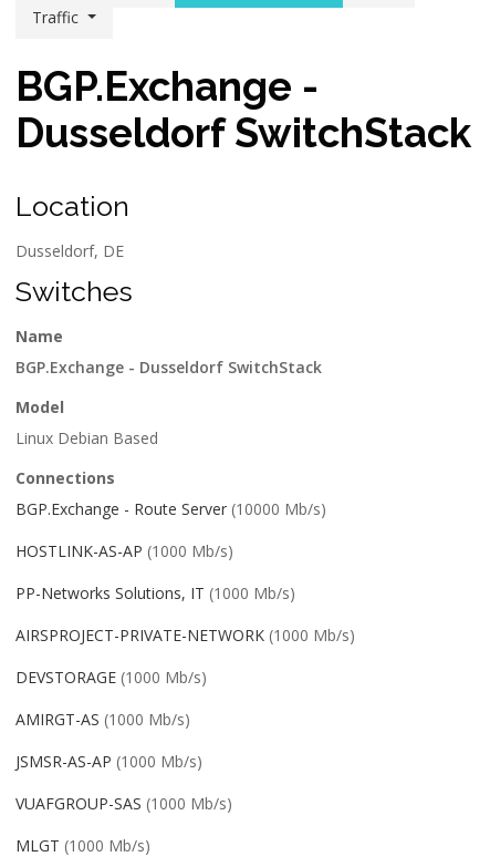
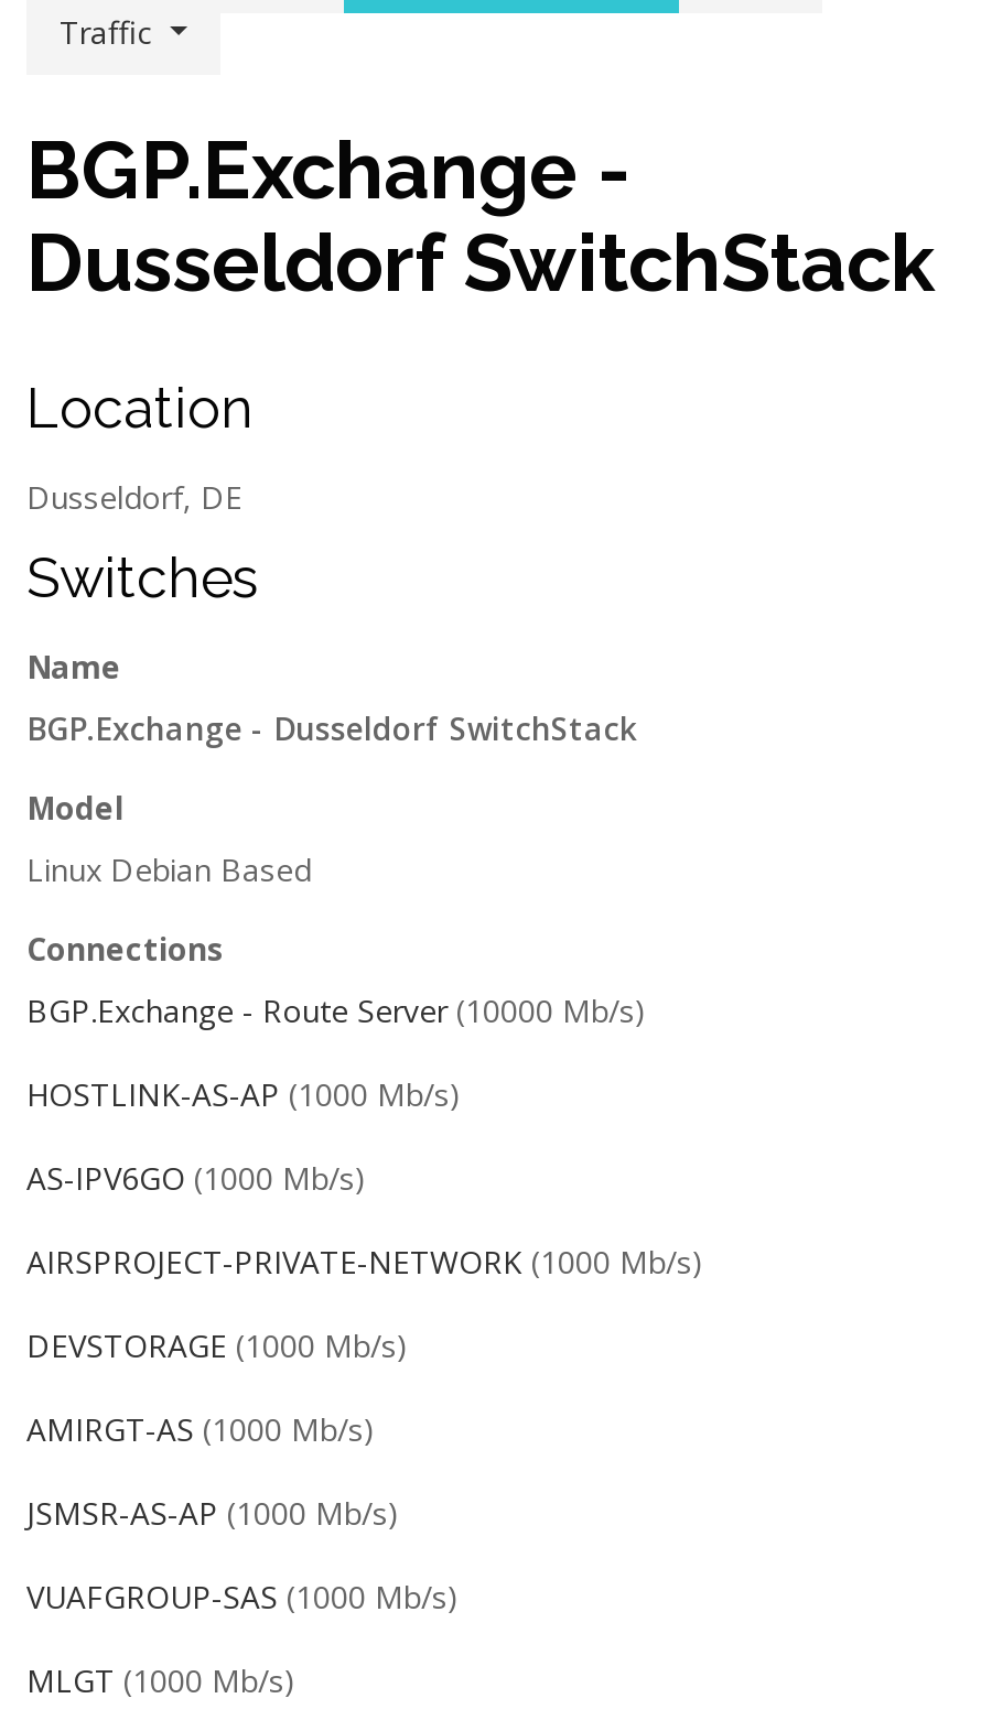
- PP-Networks Solutions, IT (1000 Mb/s)
+ AS-IPV6GO (1000 Mb/s)
